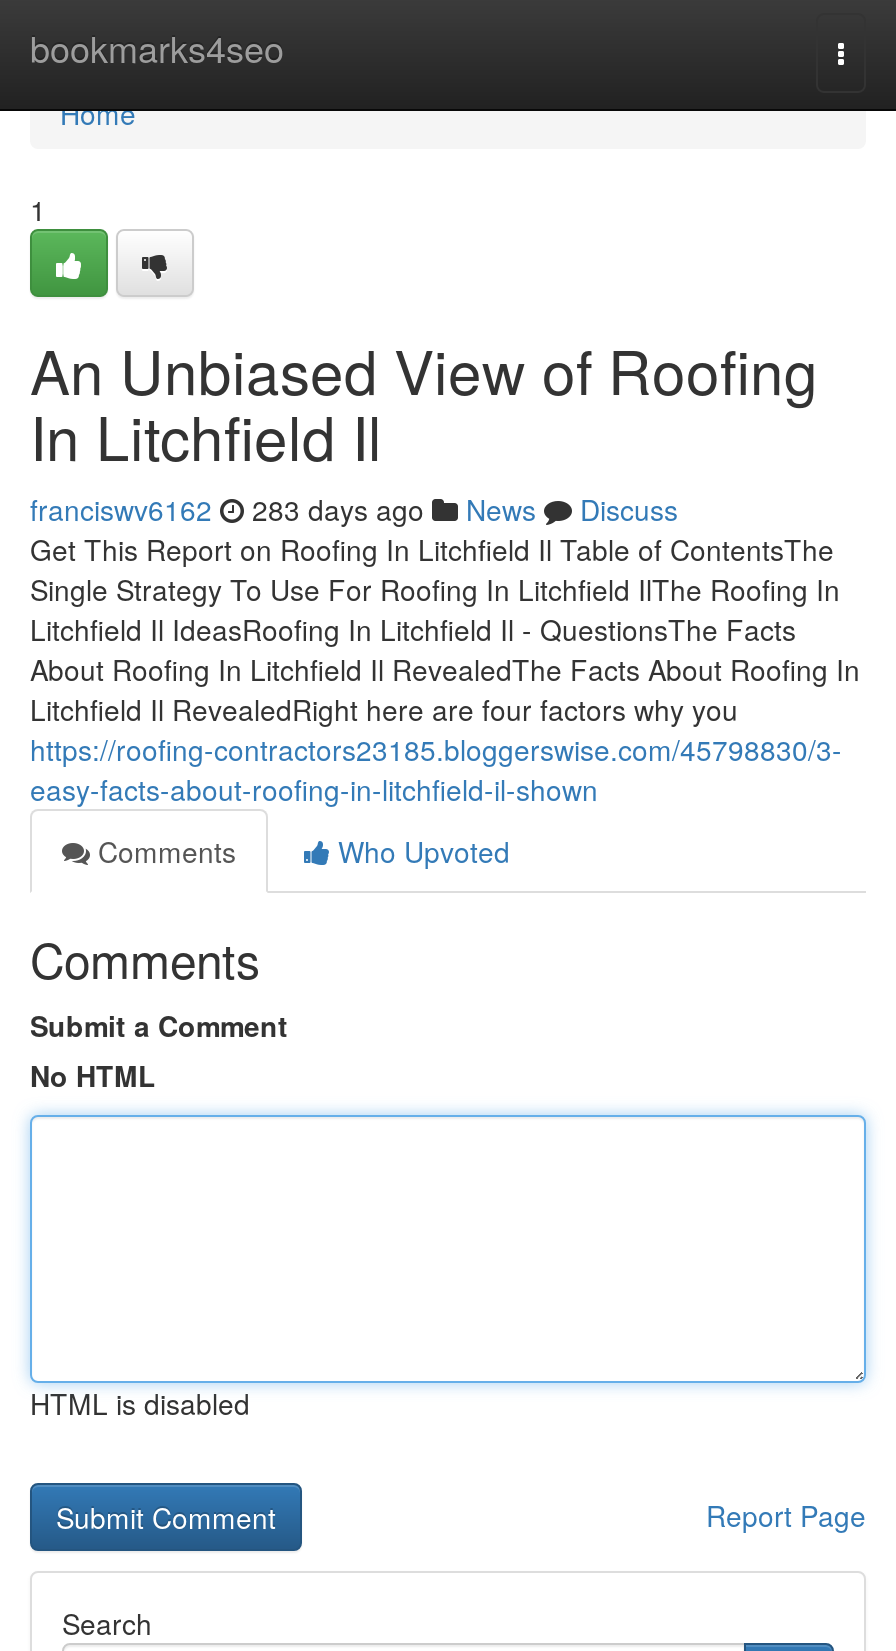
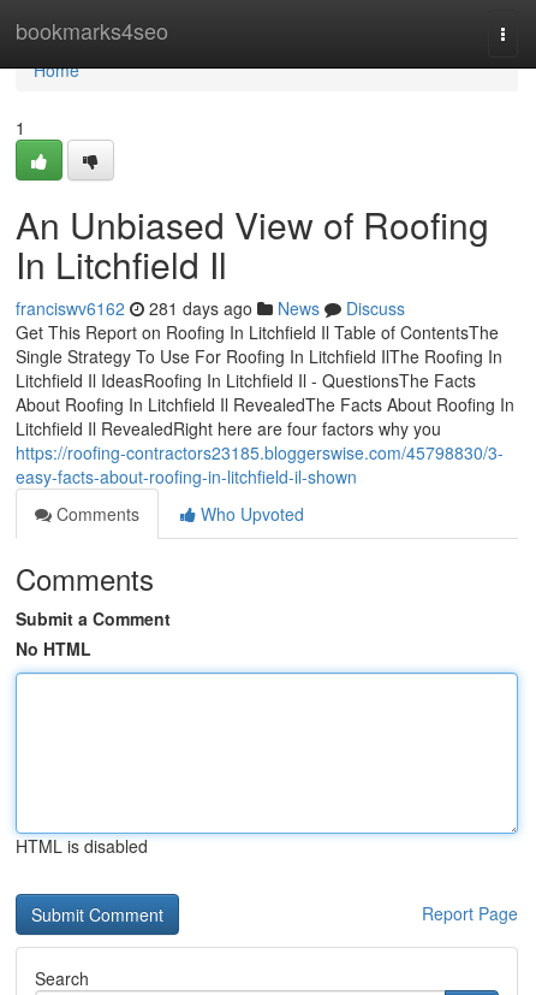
- franciswv6162 283 days ago News Discuss
+ franciswv6162 281 days ago News Discuss
